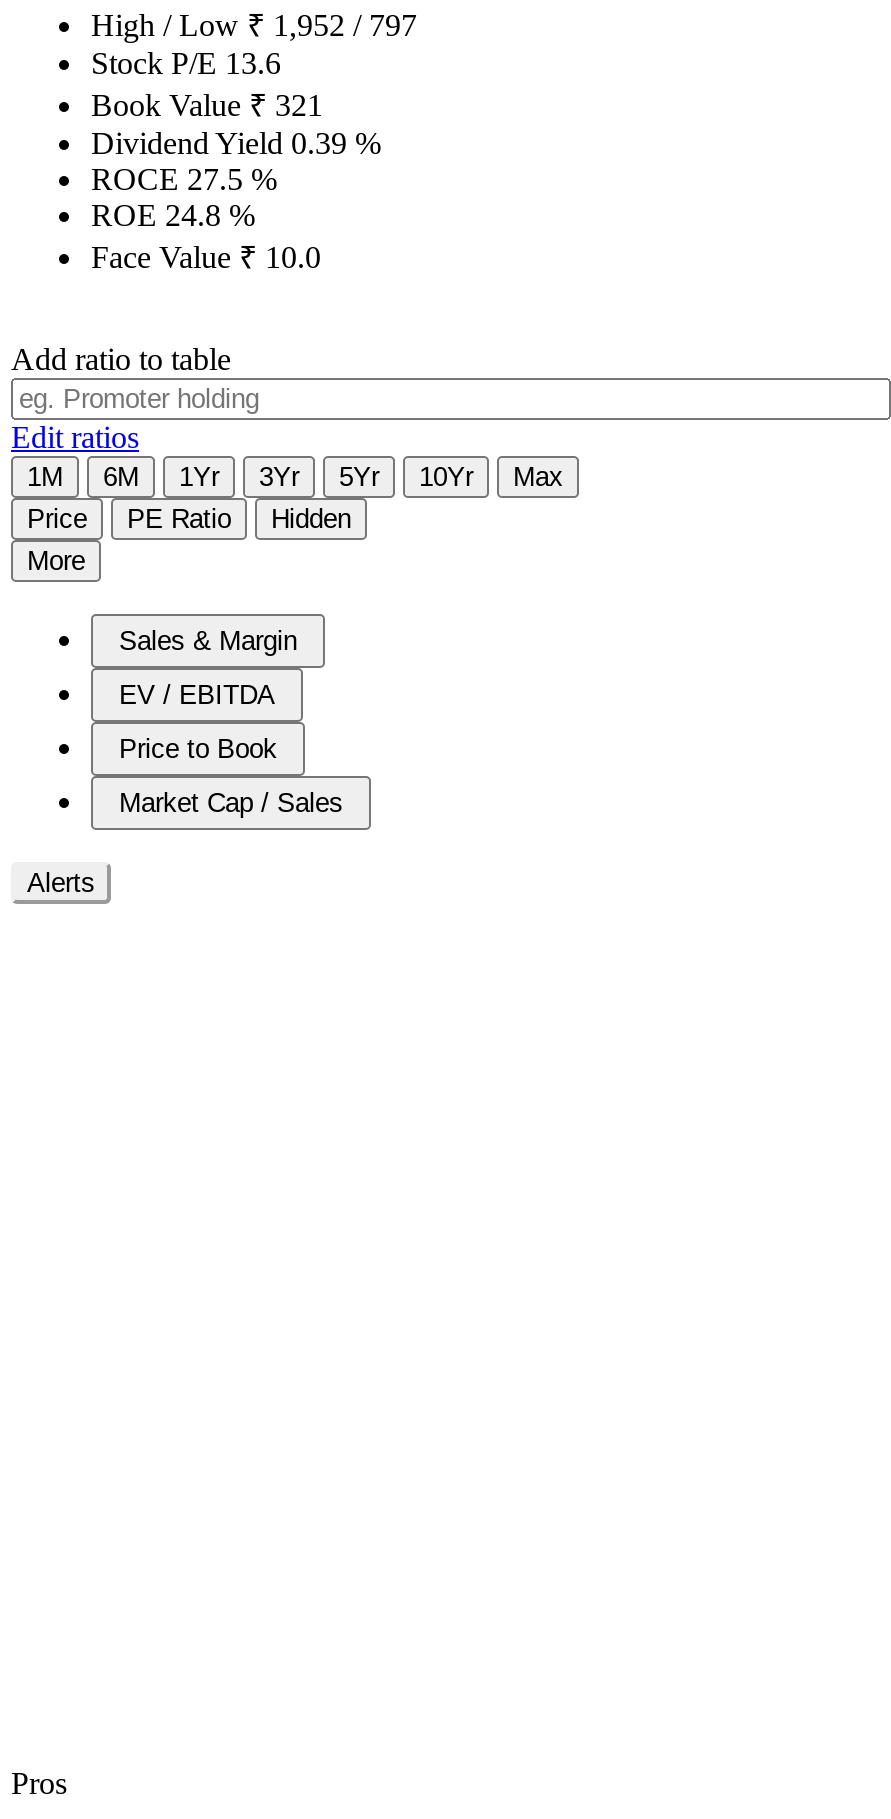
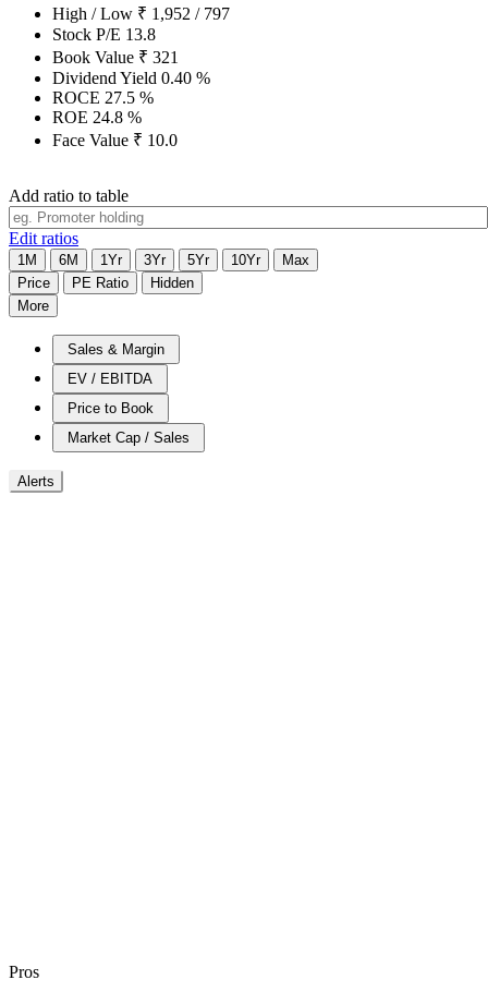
- Stock P/E 13.6
+ Stock P/E 13.8

- Dividend Yield 0.39%
+ Dividend Yield 0.40%
